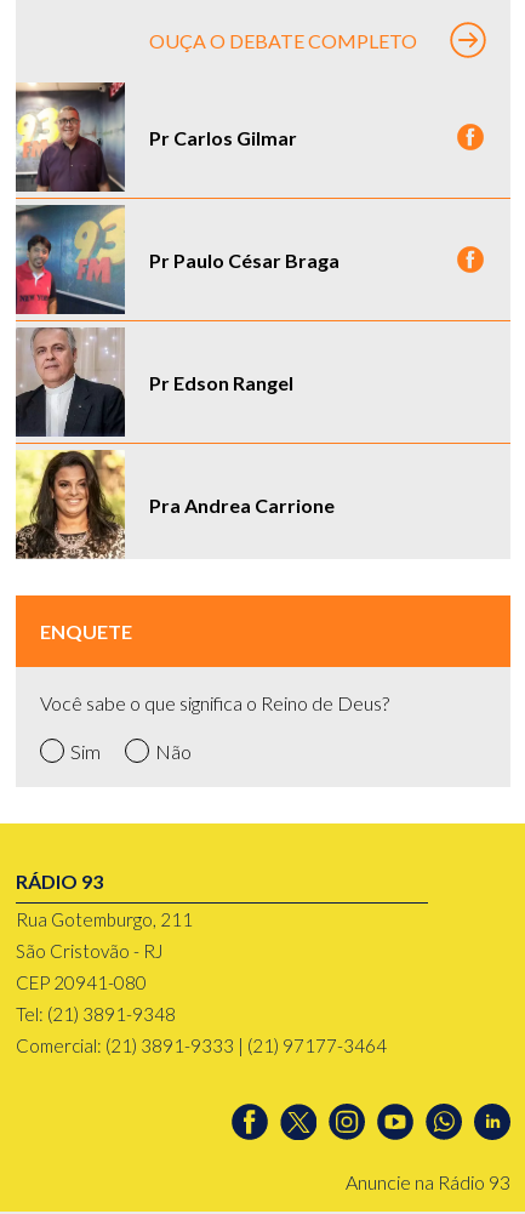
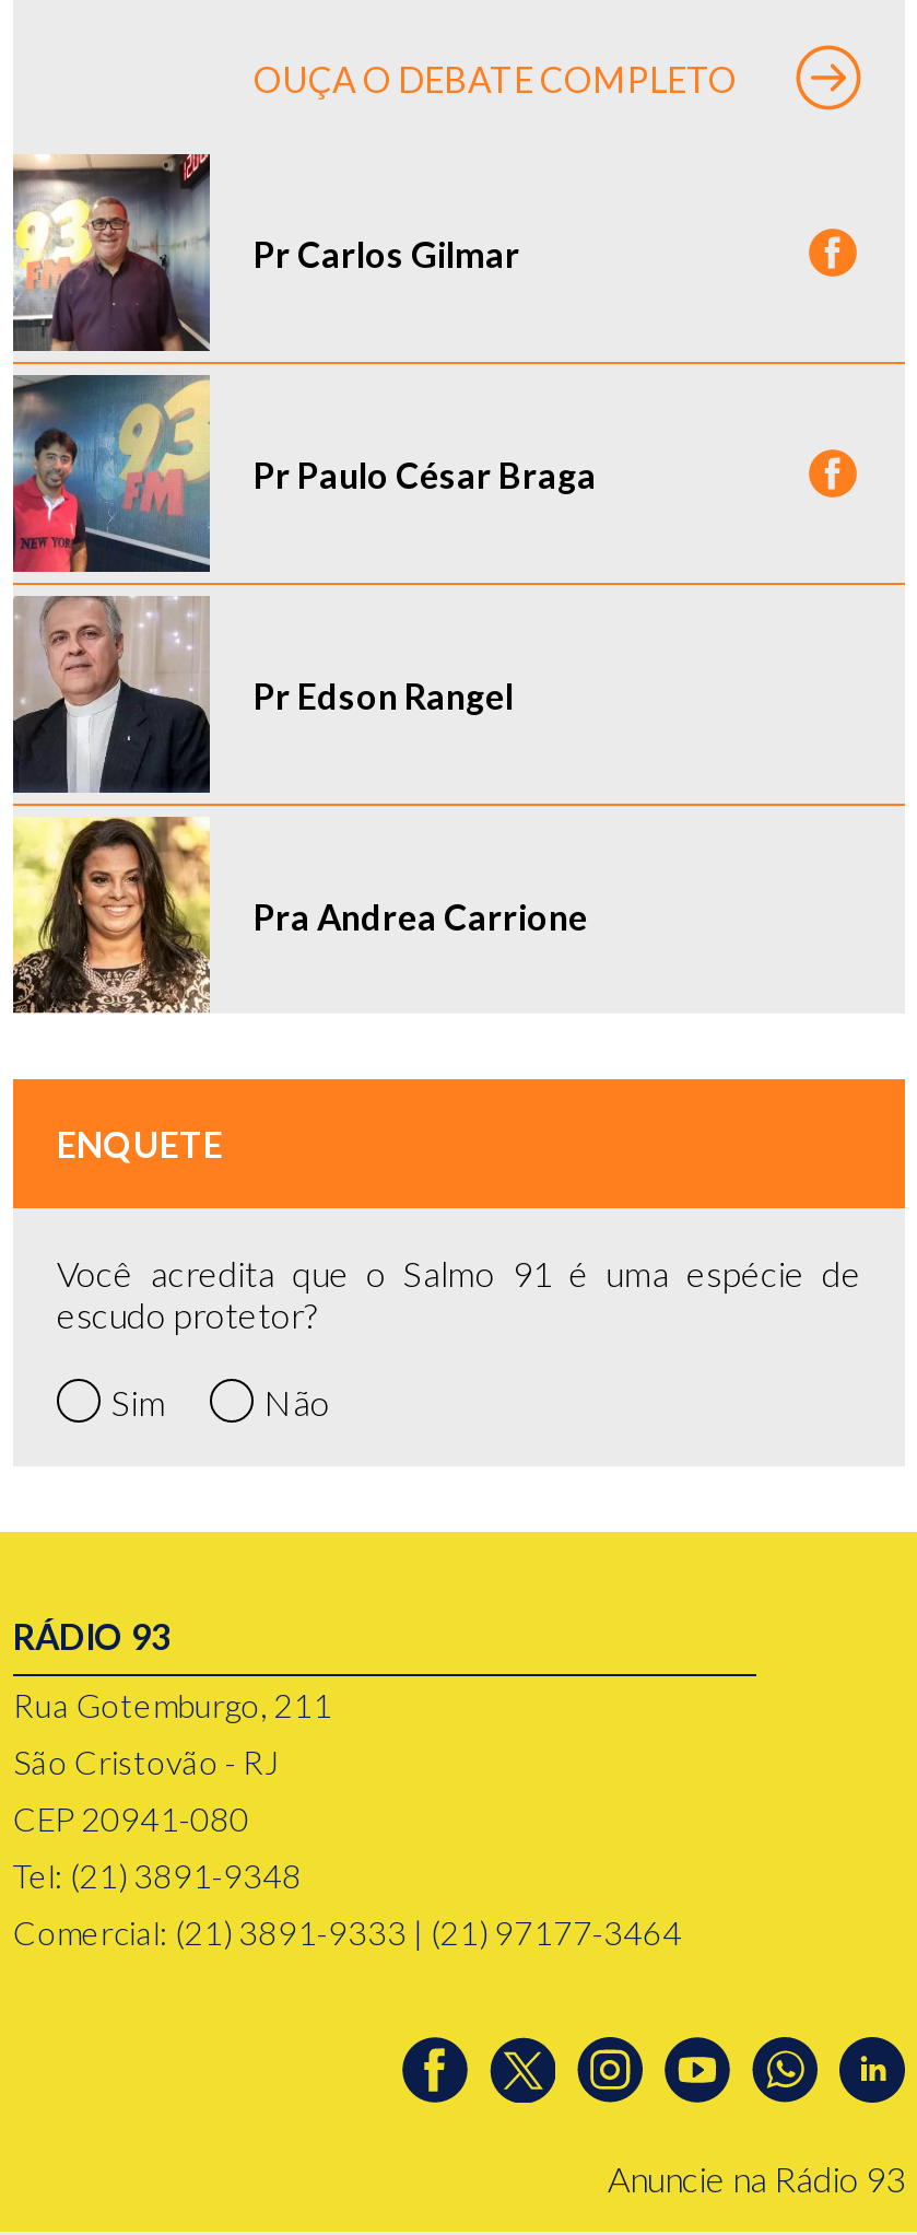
- Você sabe o que significa o Reino de Deus?
+ Você acredita que o Salmo 91 é uma espécie de
+ escudo protetor?
